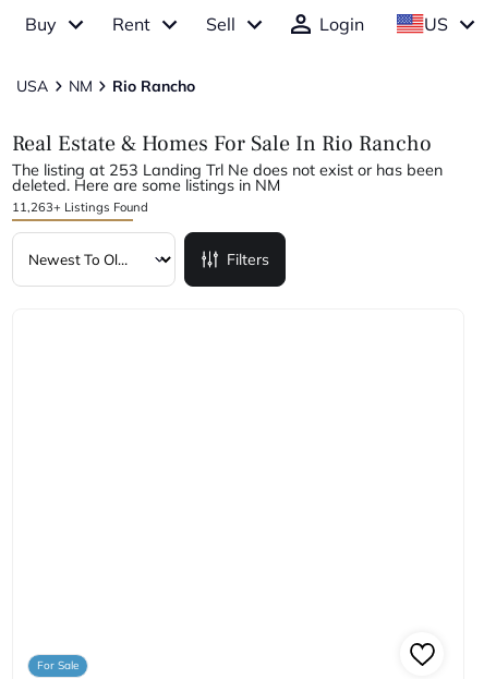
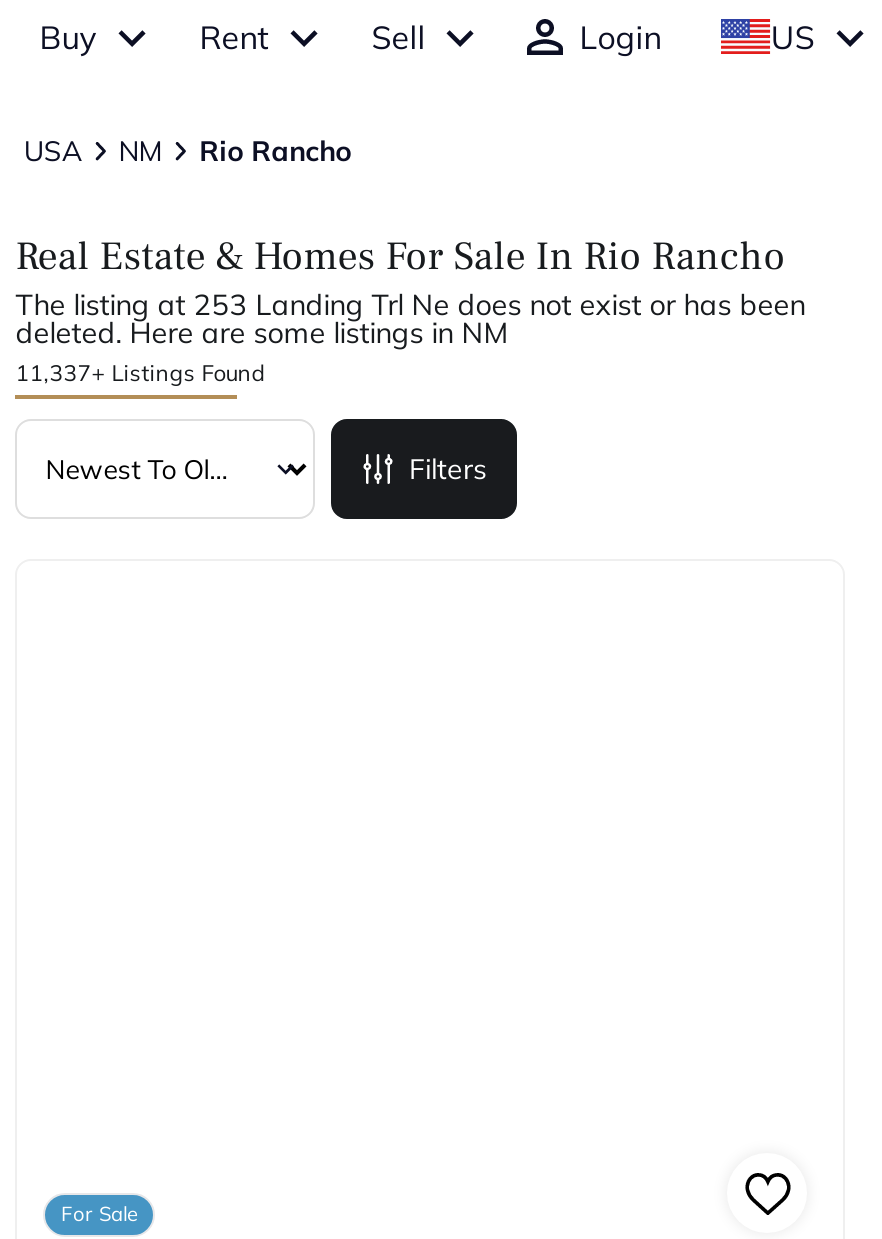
- 11,263+ Listings Found
+ 11,337+ Listings Found
